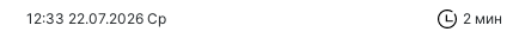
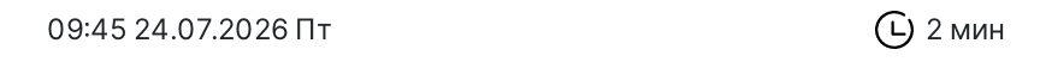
- 12:33 22.07.2026 Ср
+ 09:45 24.07.2026 Пт
